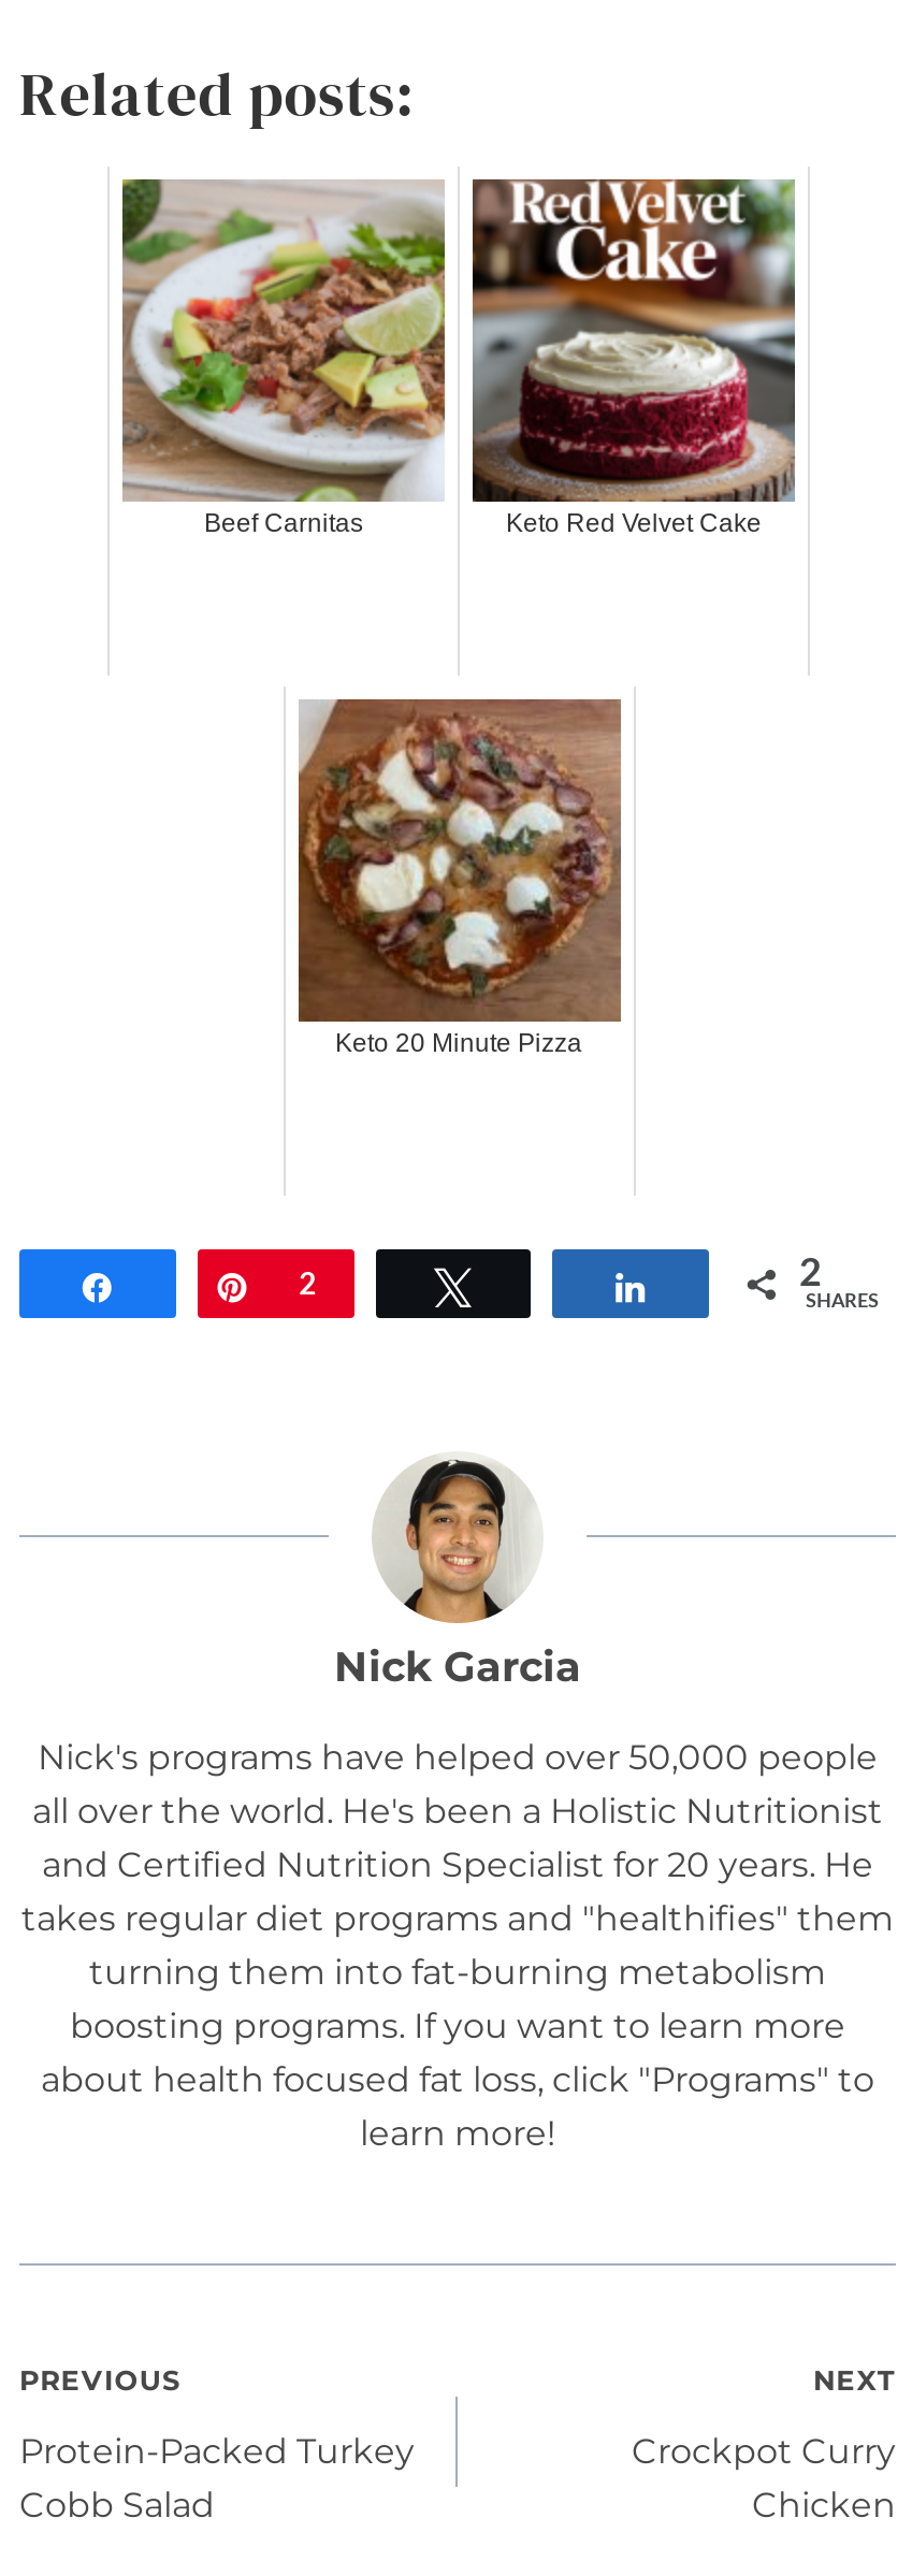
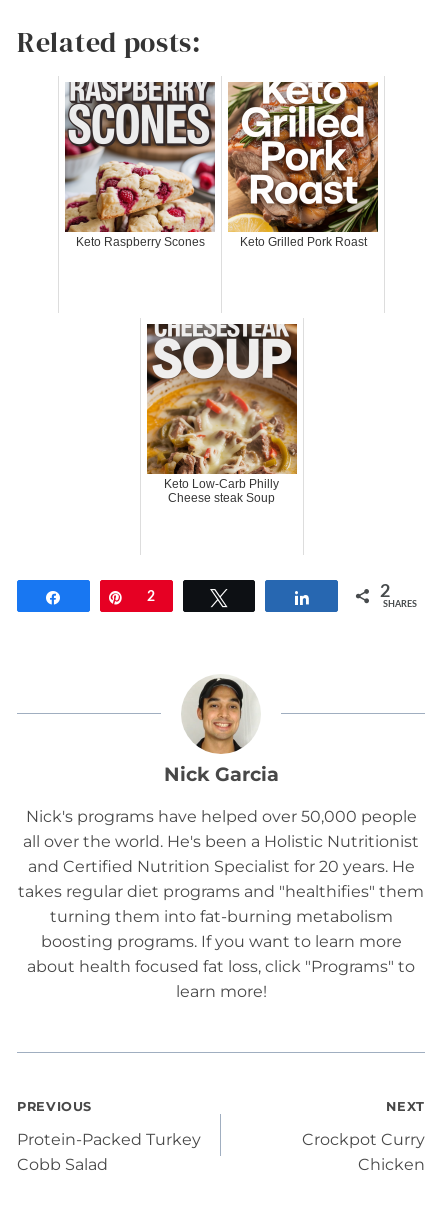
- [image]
+ [image]

- [image]
- Beef Carnitas
- Keto Red Velvet Cake
+ [image]
+ Keto Raspberry Scones
+ Keto Grilled Pork Roast

- [image]
- Keto 20 Minute Pizza
+ [image]
+ Keto Low-Carb Philly
+ Cheese steak Soup
